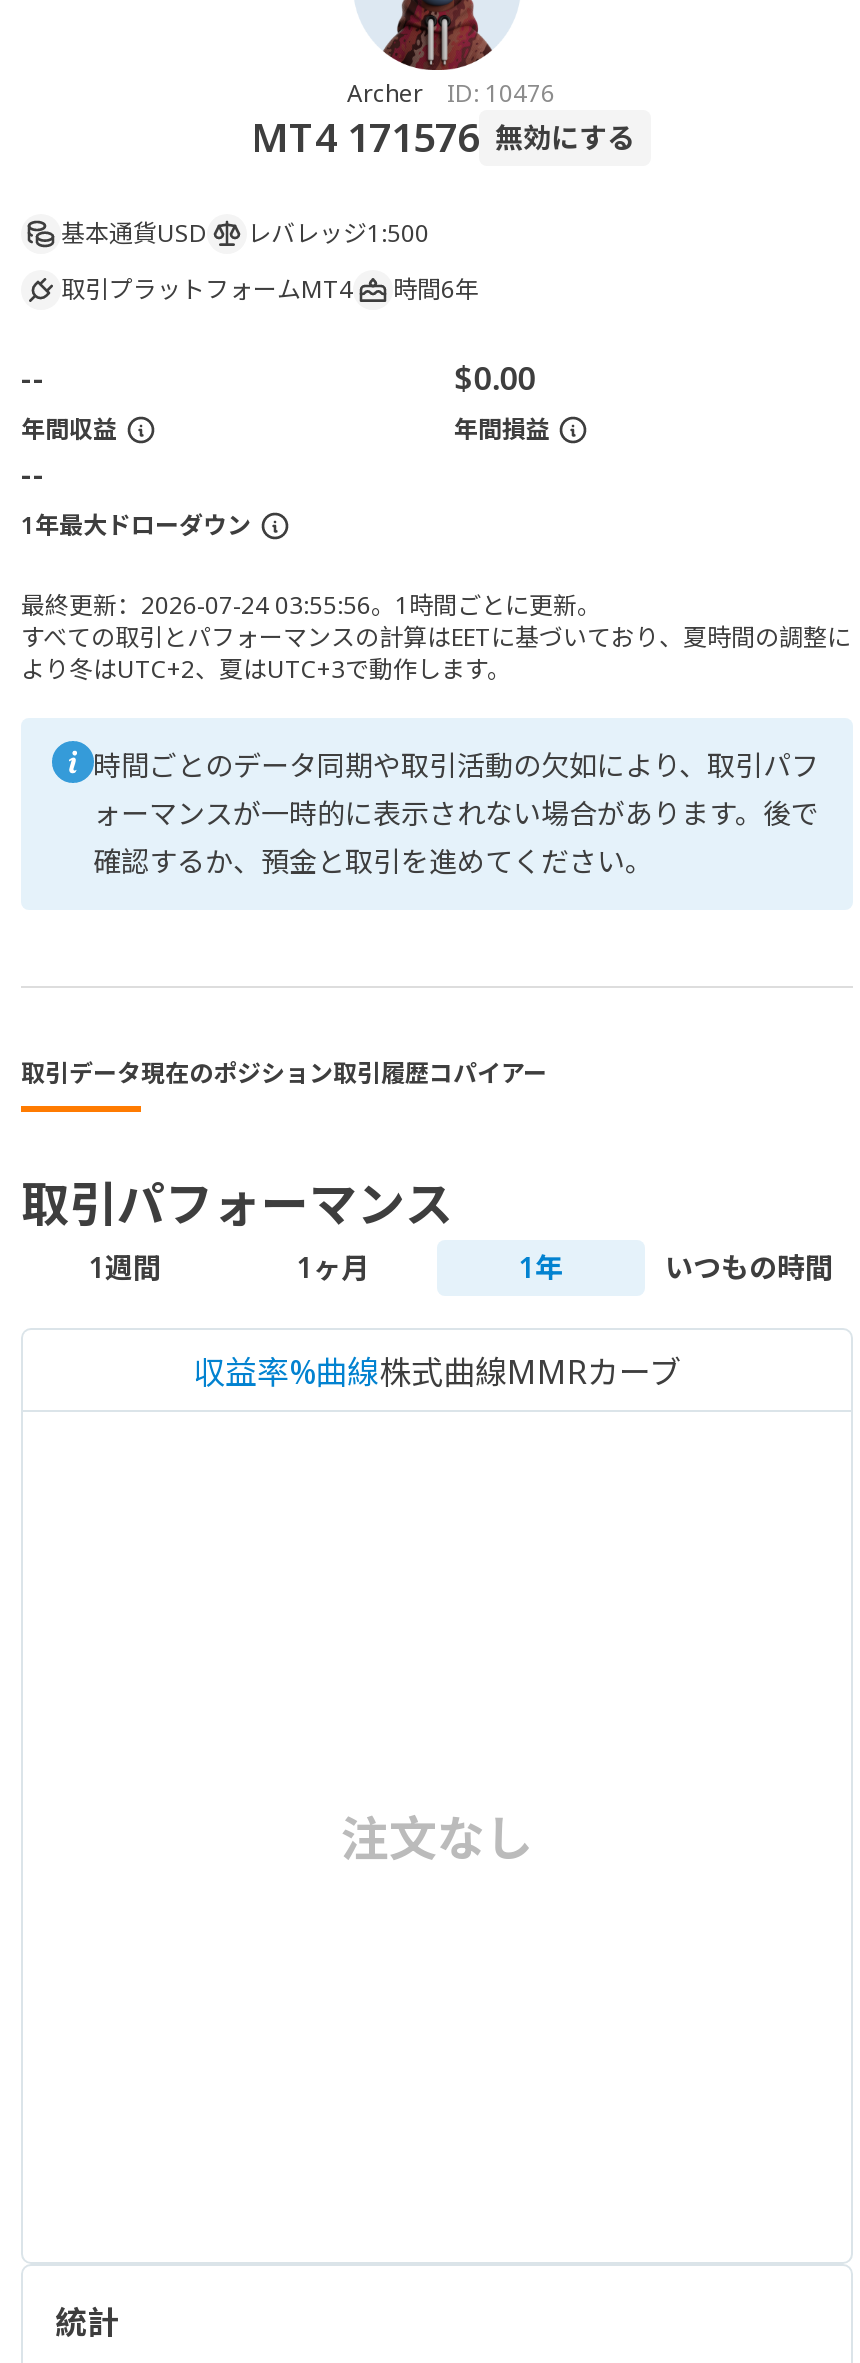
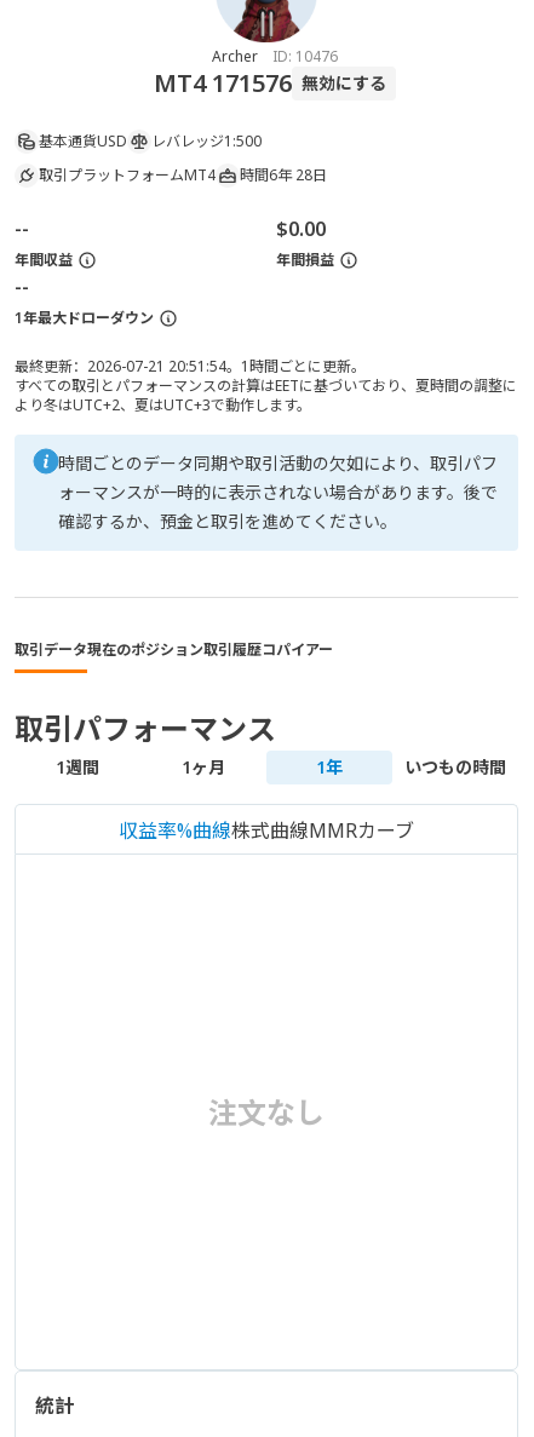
- 取引プラットフォームMT4 時間6年
+ 取引プラットフォームMT4 時間6年 28日

- 最終更新：2026-07-24 03:55:56。1時間ごとに更新。
+ 最終更新：2026-07-21 20:51:54。1時間ごとに更新。
